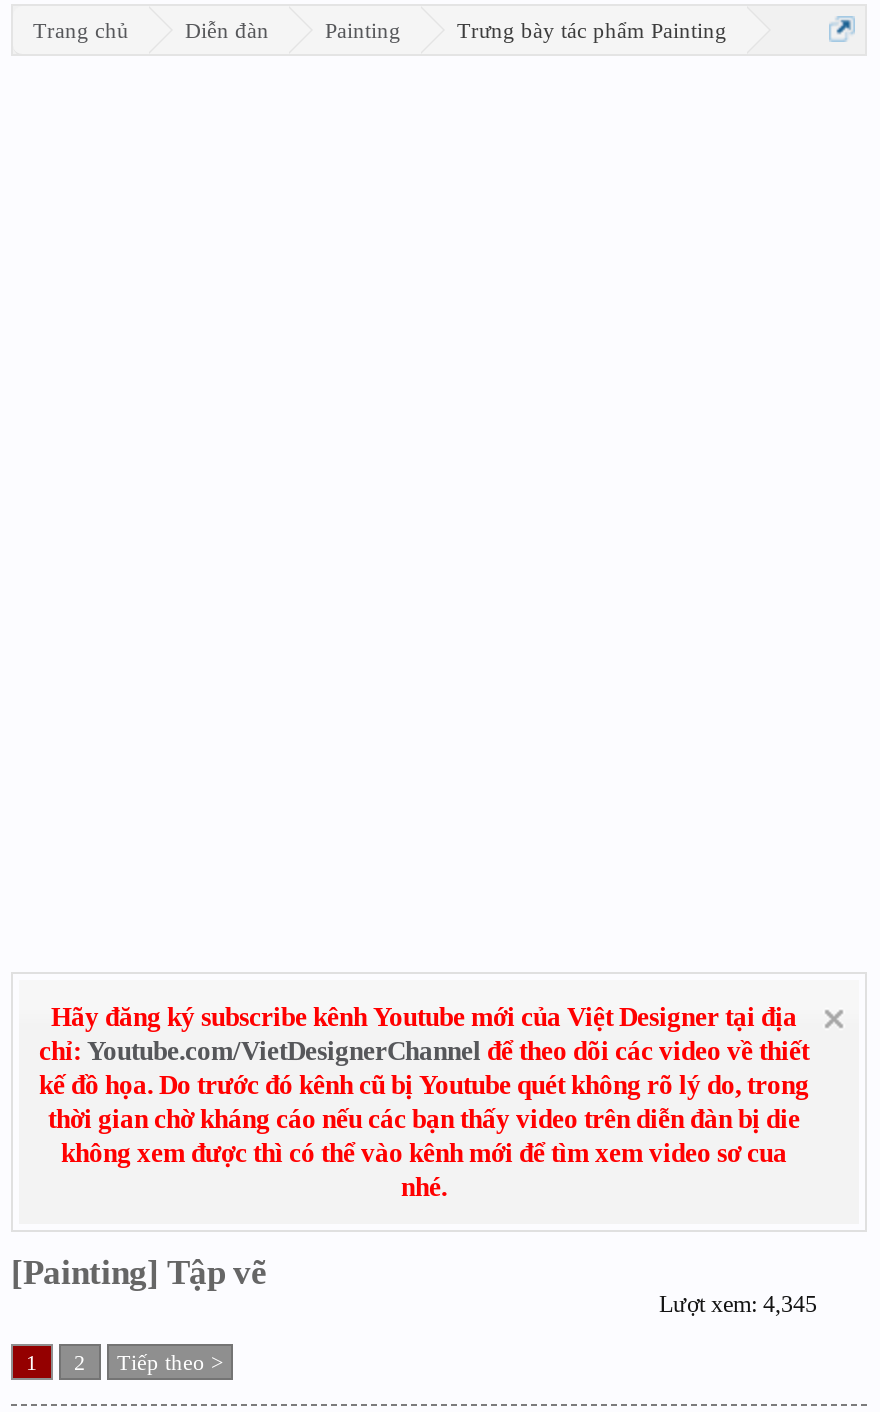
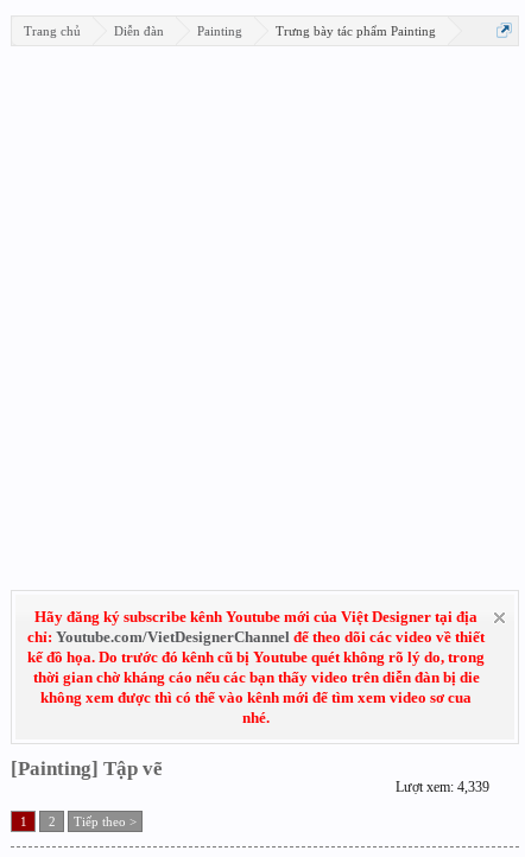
- Lượt xem: 4,345
+ Lượt xem: 4,339
